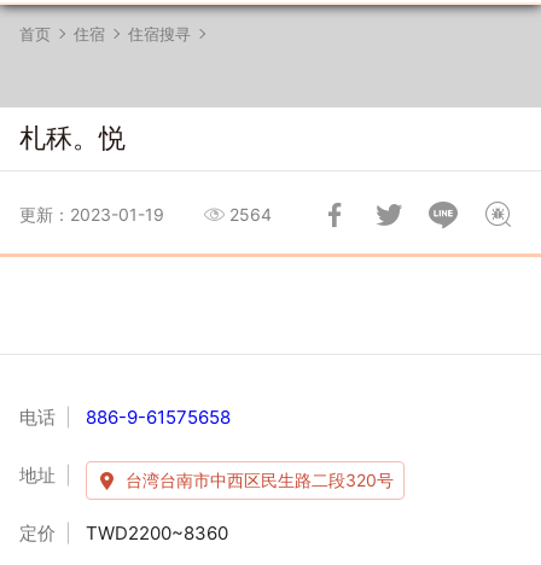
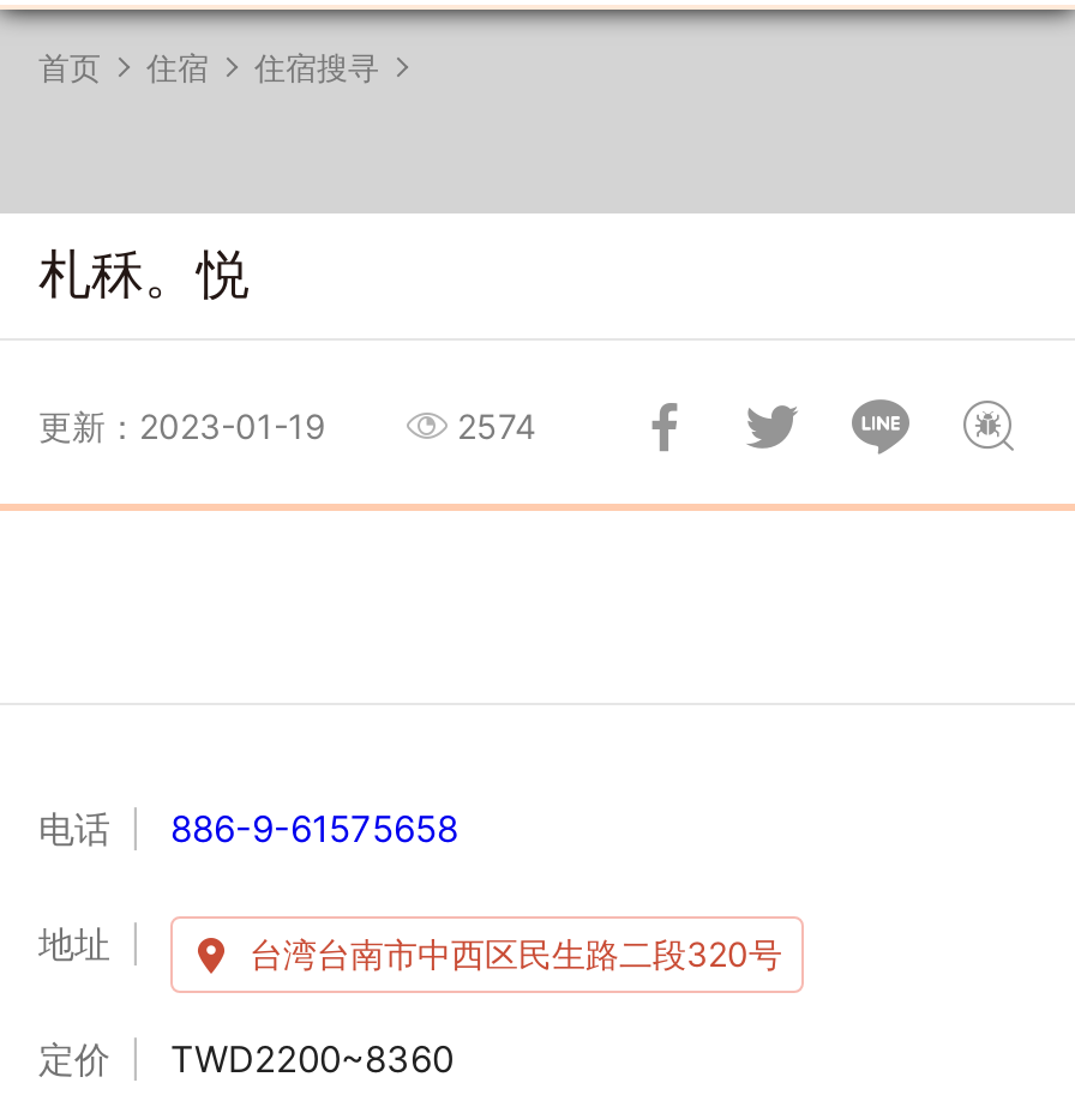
- 2564
+ 2574
